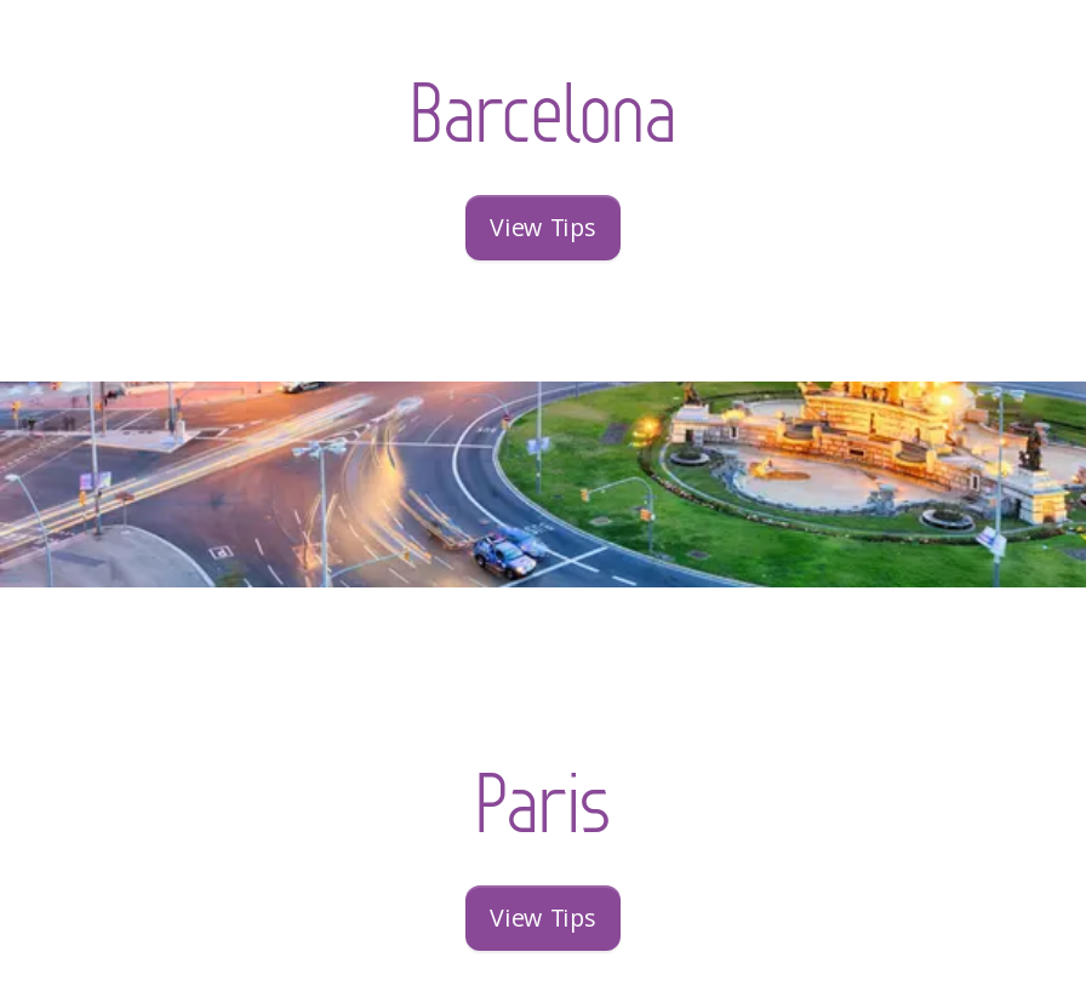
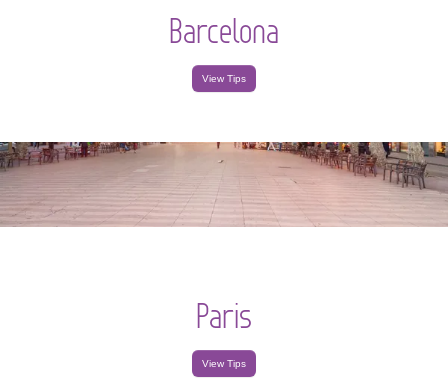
- [image]
+ [image]
